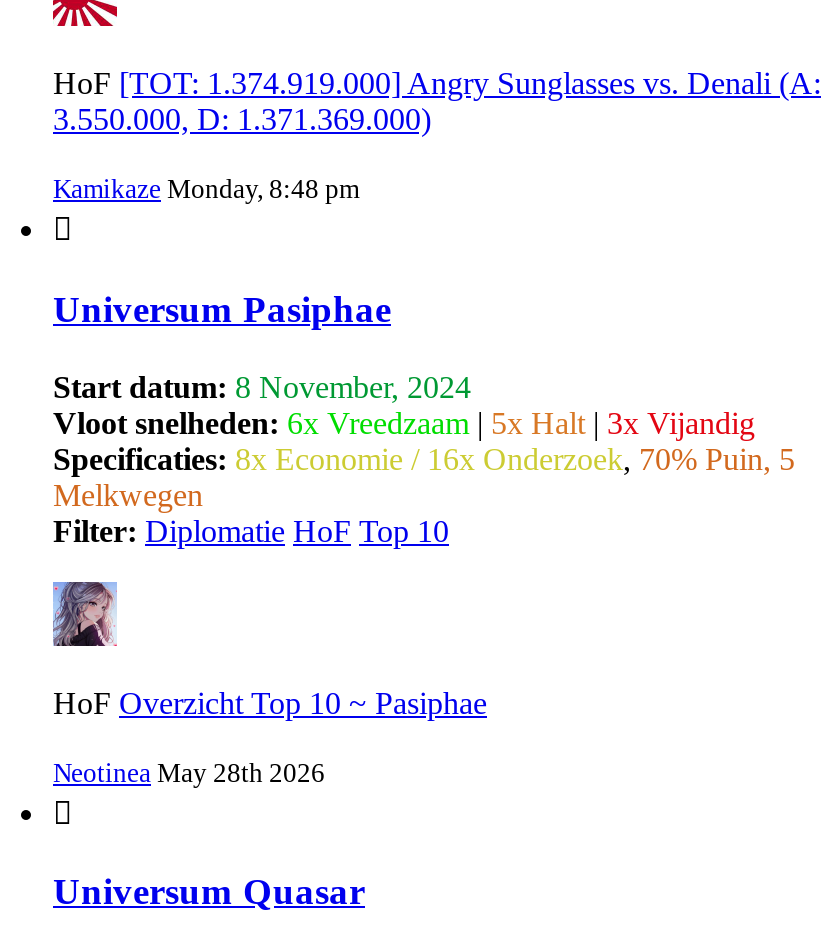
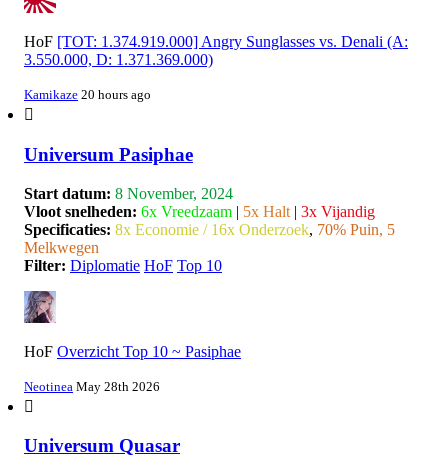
- Kamikaze Monday, 8:48 pm
+ Kamikaze 20 hours ago
